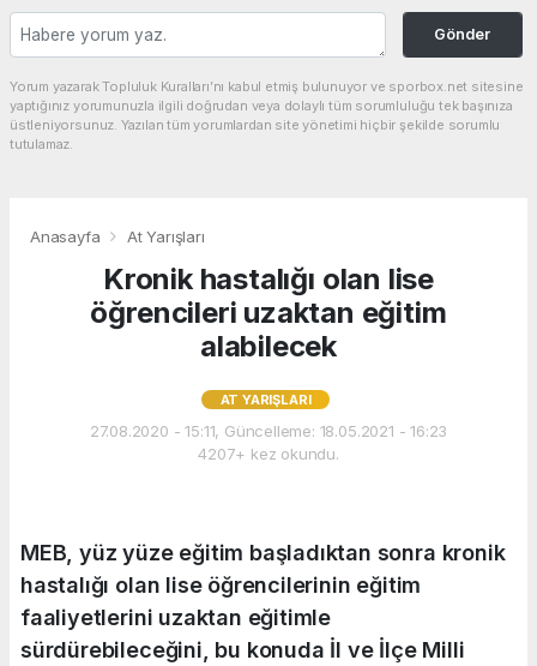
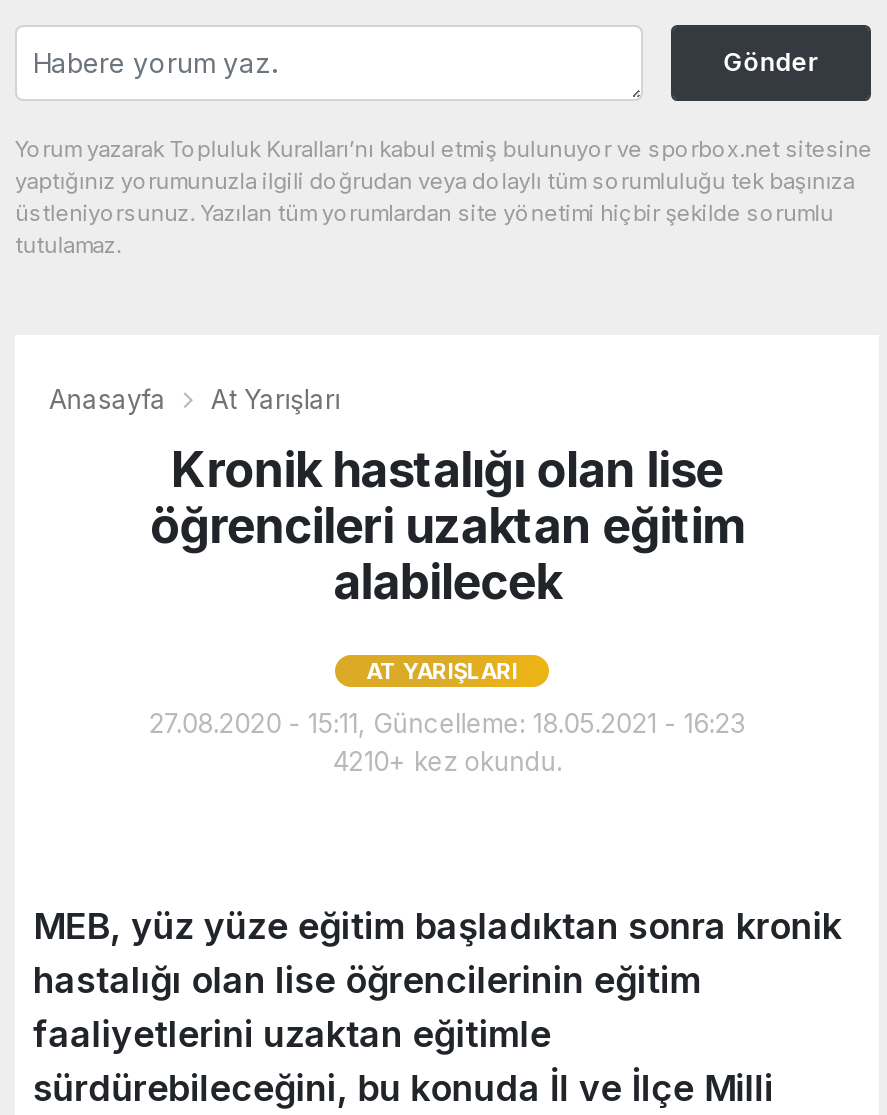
- 4207+ kez okundu.
+ 4210+ kez okundu.
